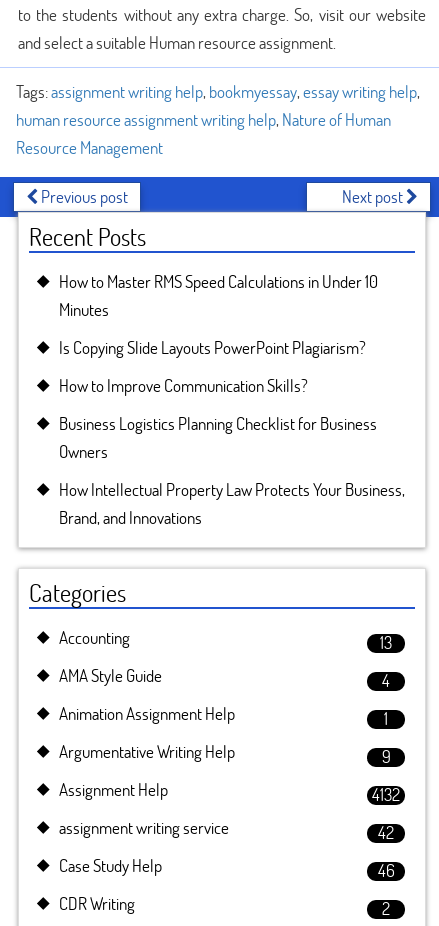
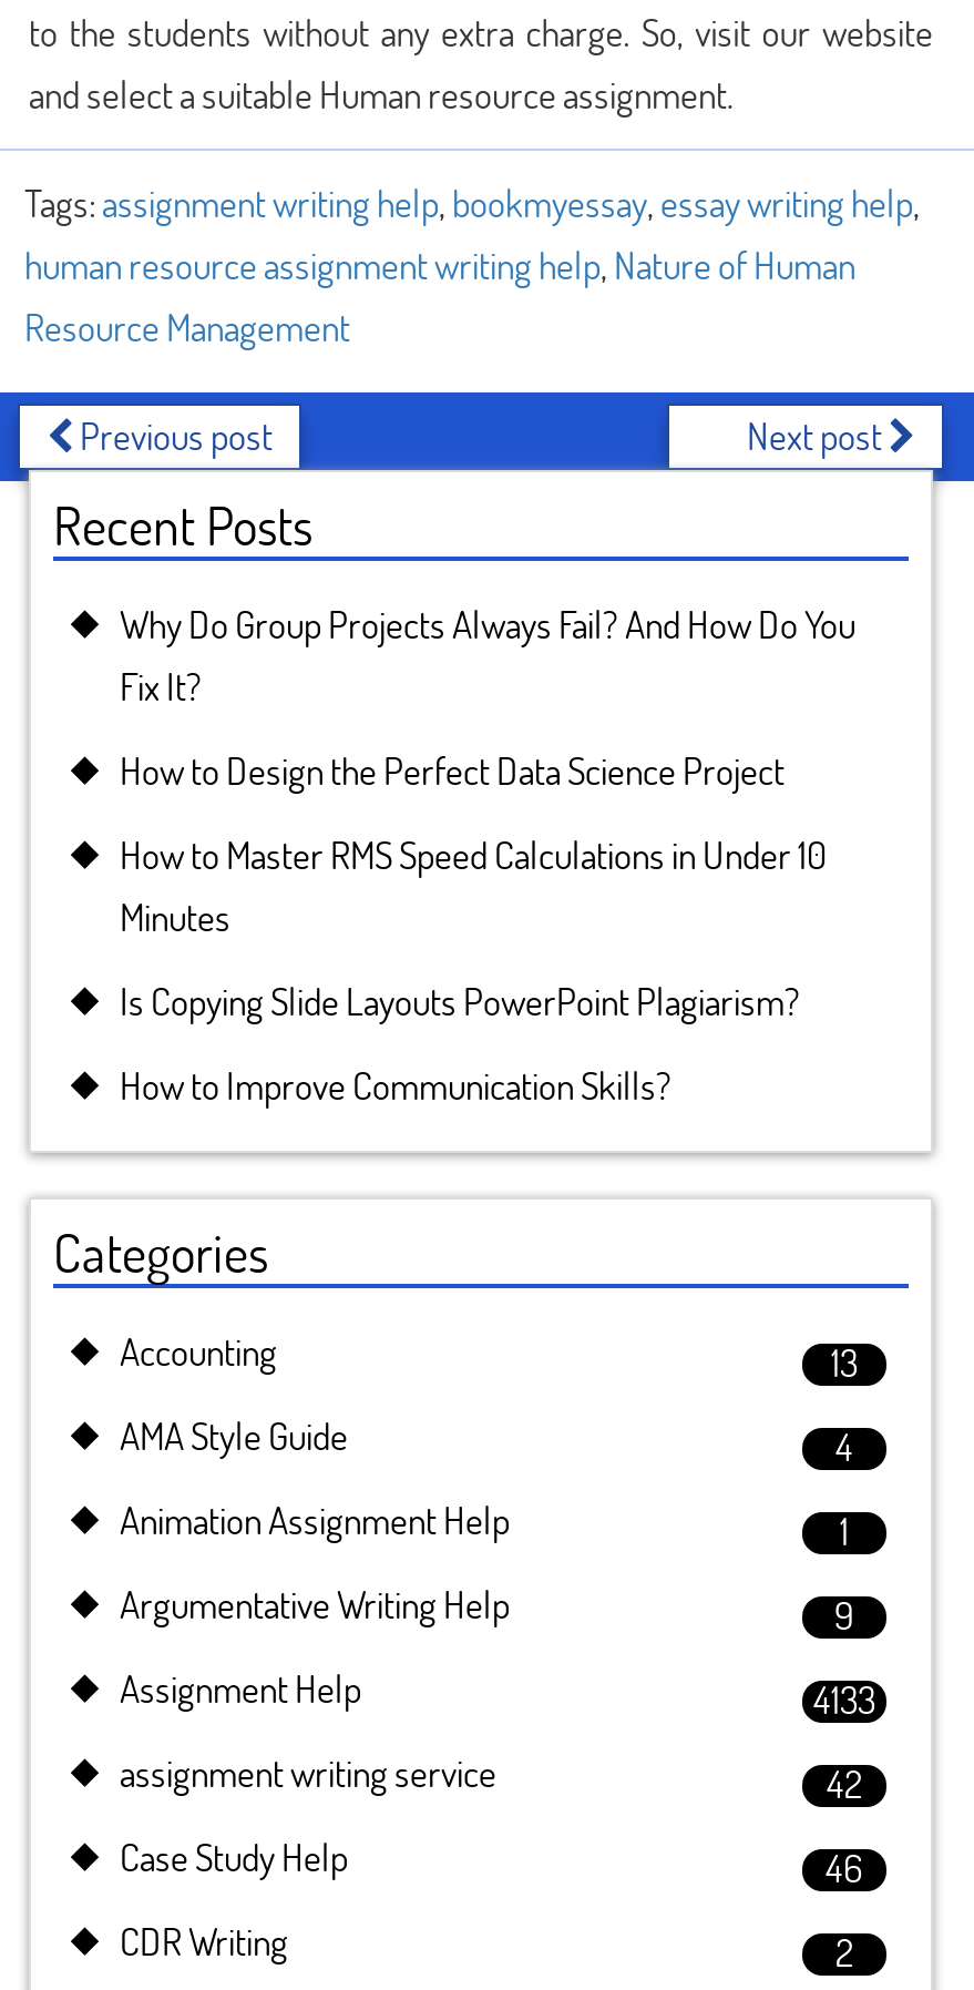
+ Why Do Group Projects Always Fail? And How Do You
+ Fix It?
+ How to Design the Perfect Data Science Project

moved down: How to Master RMS Speed Calculations in Under 10 | Minutes | Is Copying Slide Layouts PowerPoint Plagiarism? | How to Improve Communication Skills?

- Business Logistics Planning Checklist for Business
- Owners
- How Intellectual Property Law Protects Your Business,
- Brand, and Innovations

- 4132
+ 4133
